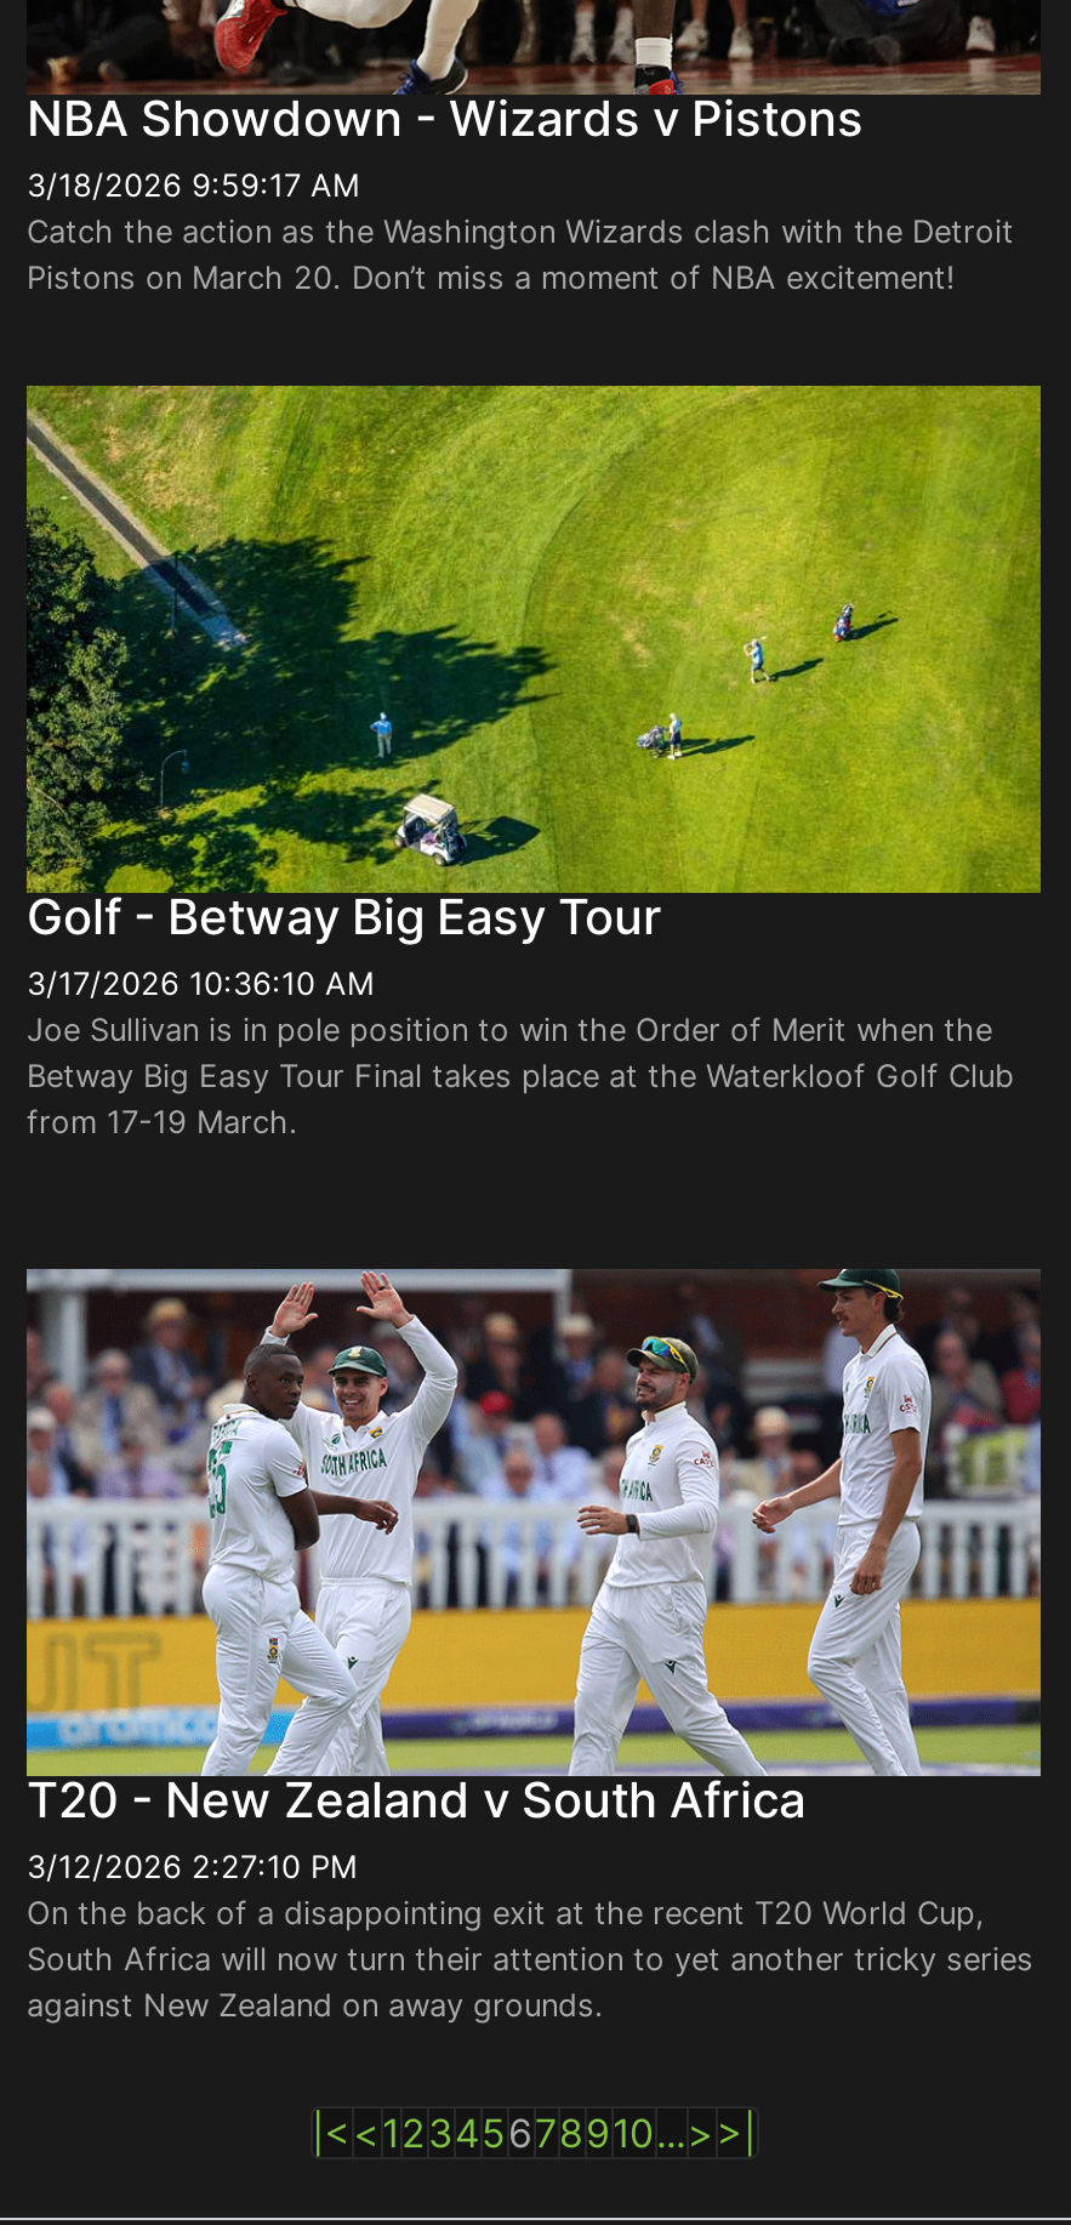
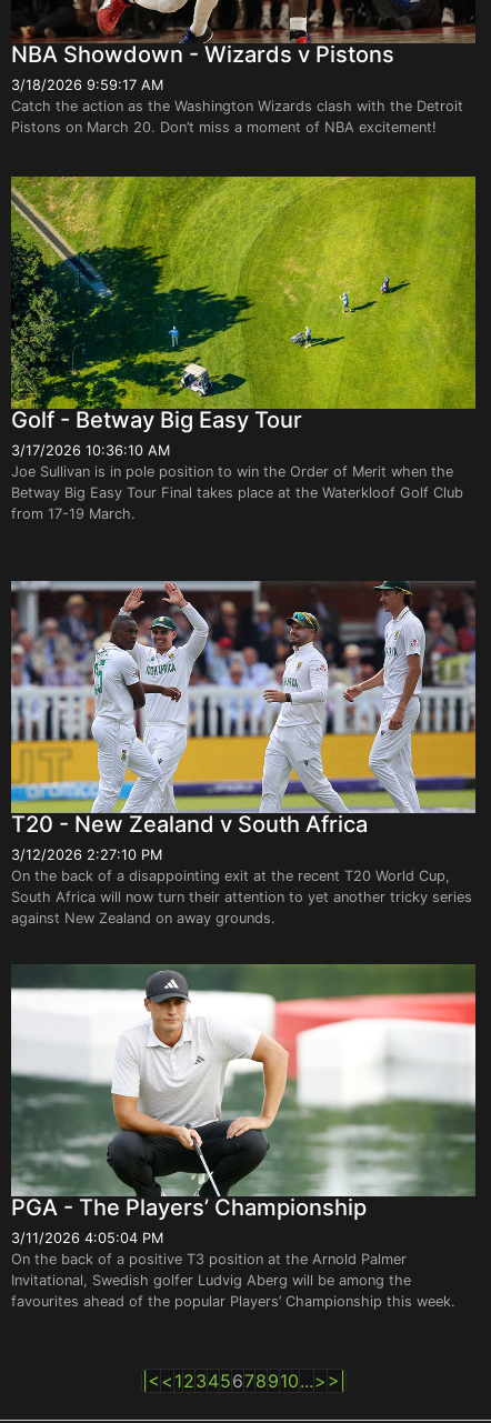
+ [image]
+ PGA - The Players’ Championship
+ 3/11/2026 4:05:04 PM
+ On the back of a positive T3 position at the Arnold Palmer
+ Invitational, Swedish golfer Ludvig Aberg will be among the
+ favourites ahead of the popular Players’ Championship this week.
